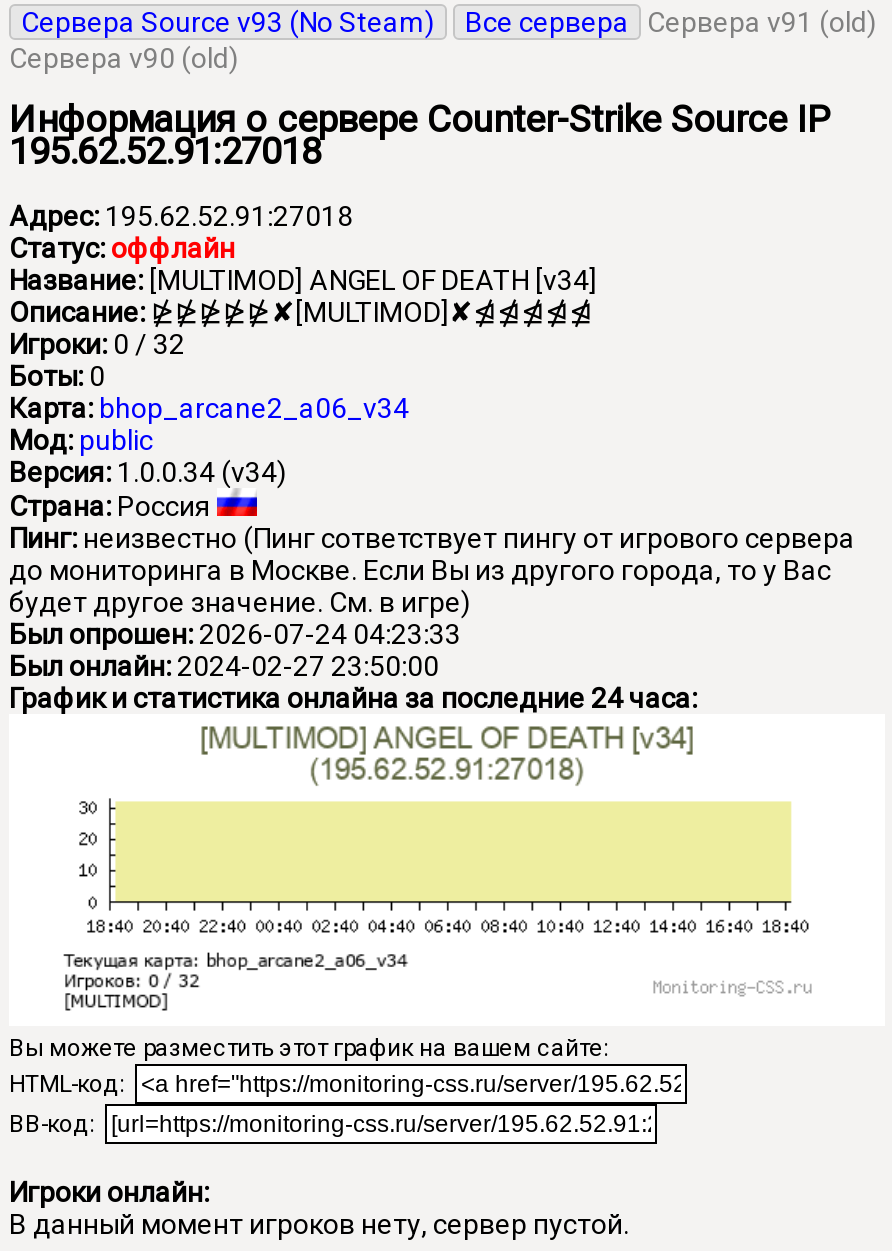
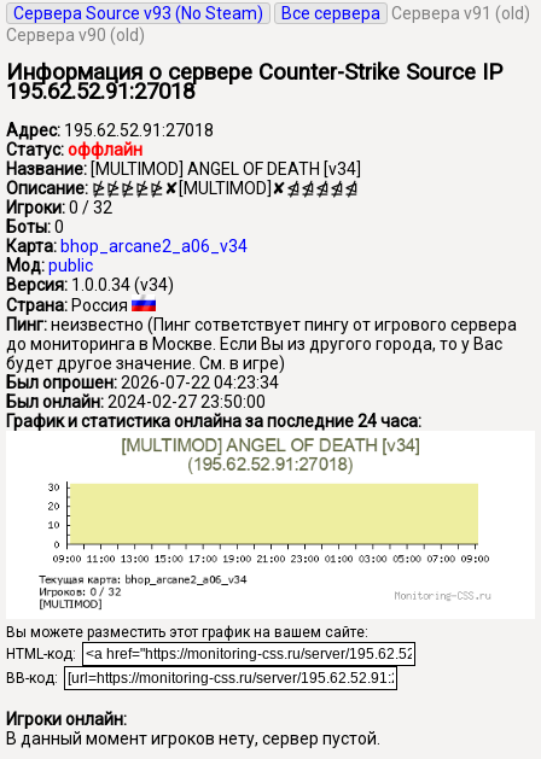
- Был опрошен: 2026-07-24 04:23:33
+ Был опрошен: 2026-07-22 04:23:34
